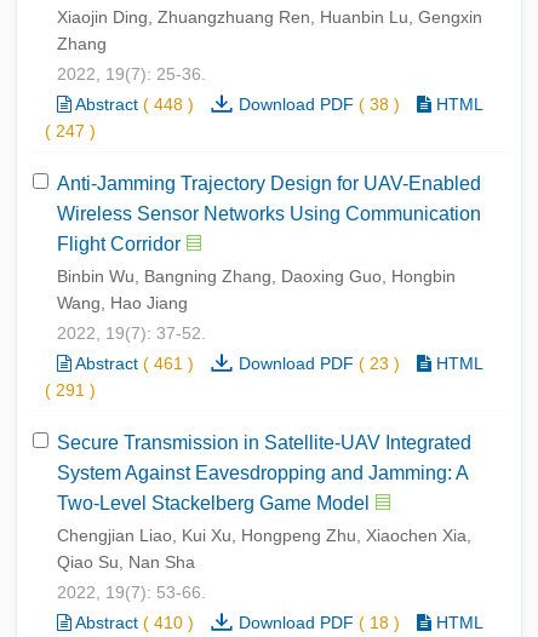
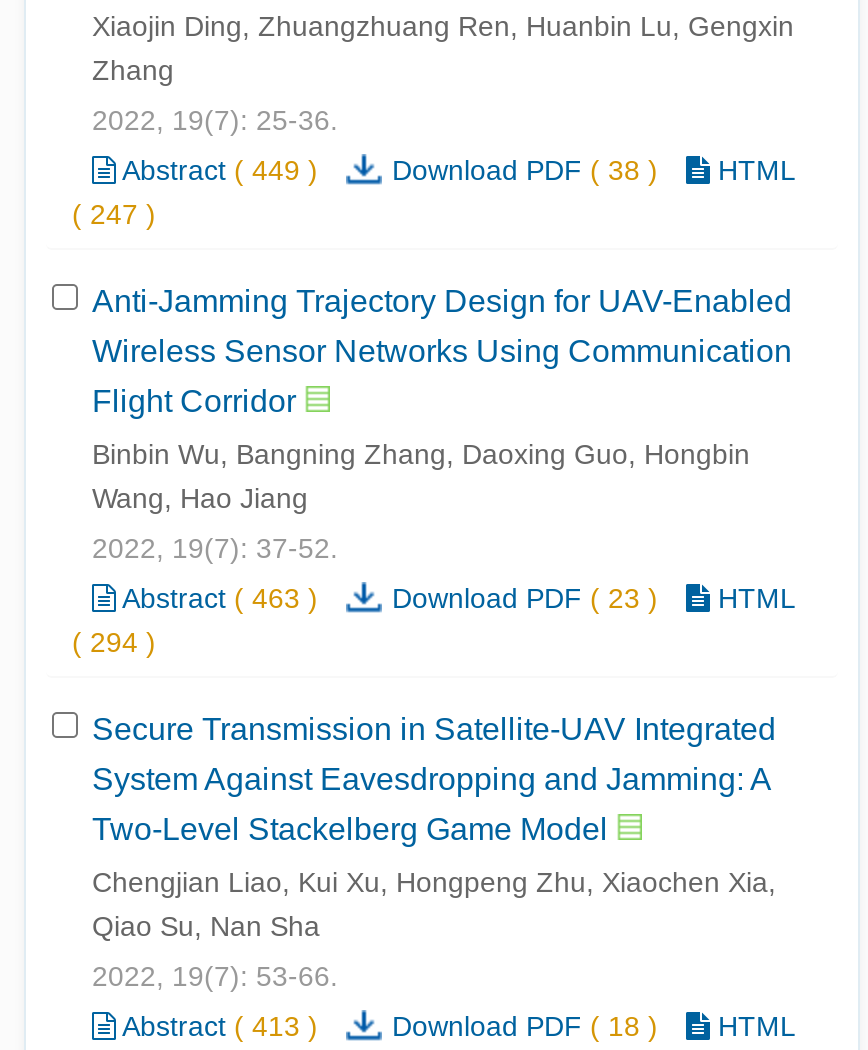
- Abstract (448)
+ Abstract (449)

- Abstract (461)
+ Abstract (463)

- (291)
+ (294)

- Abstract (410)
+ Abstract (413)
